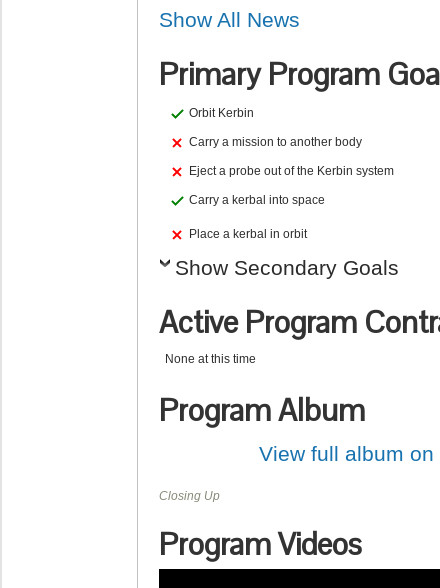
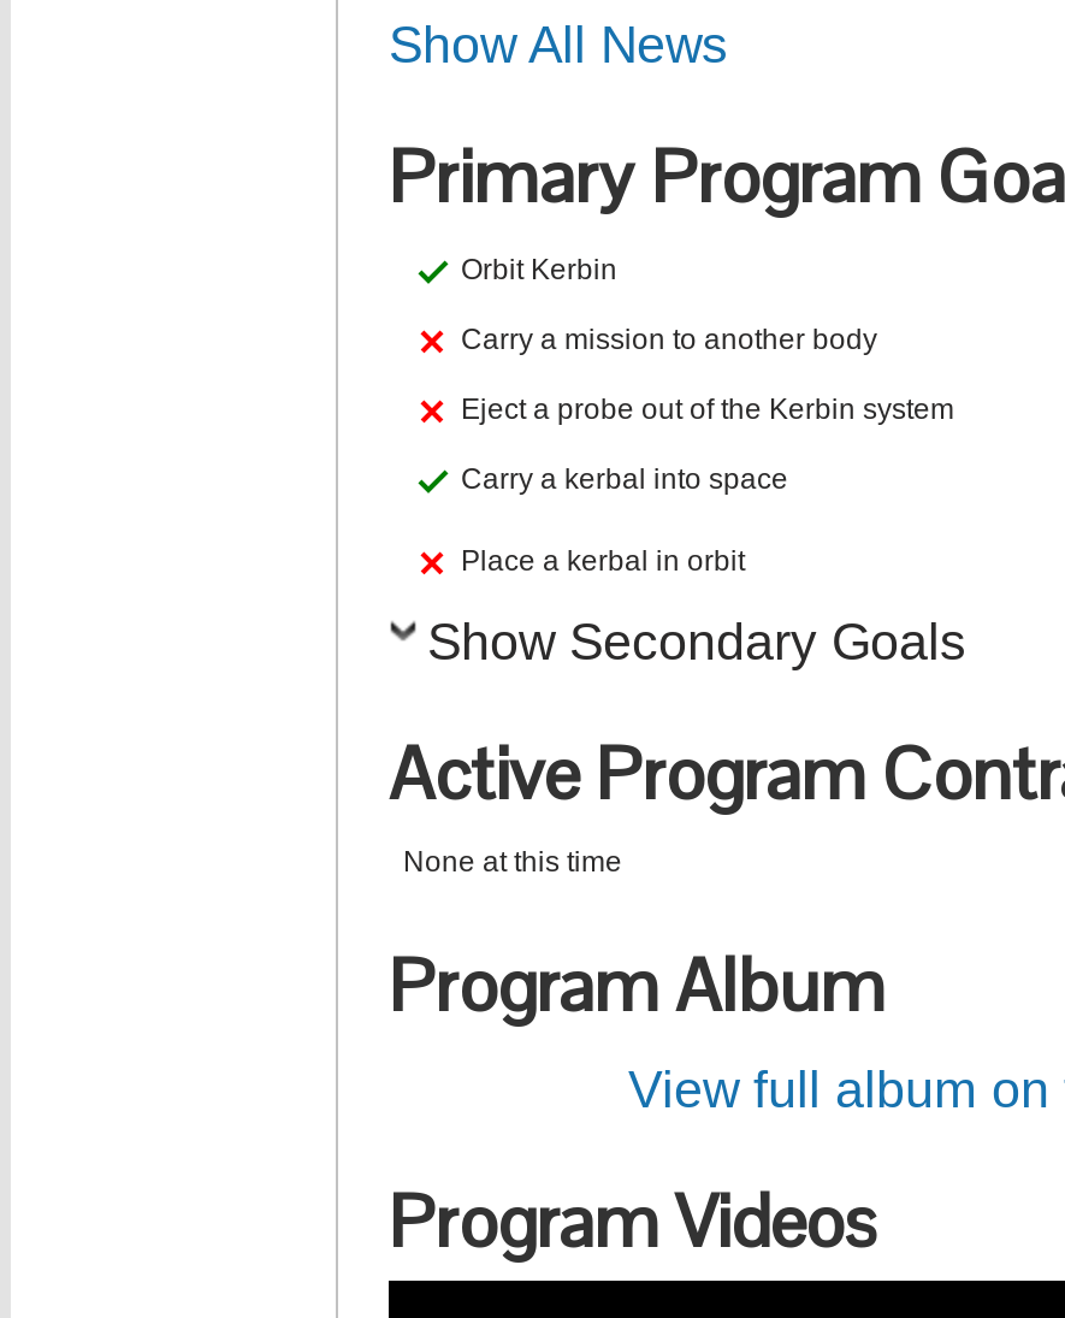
- Closing Up
